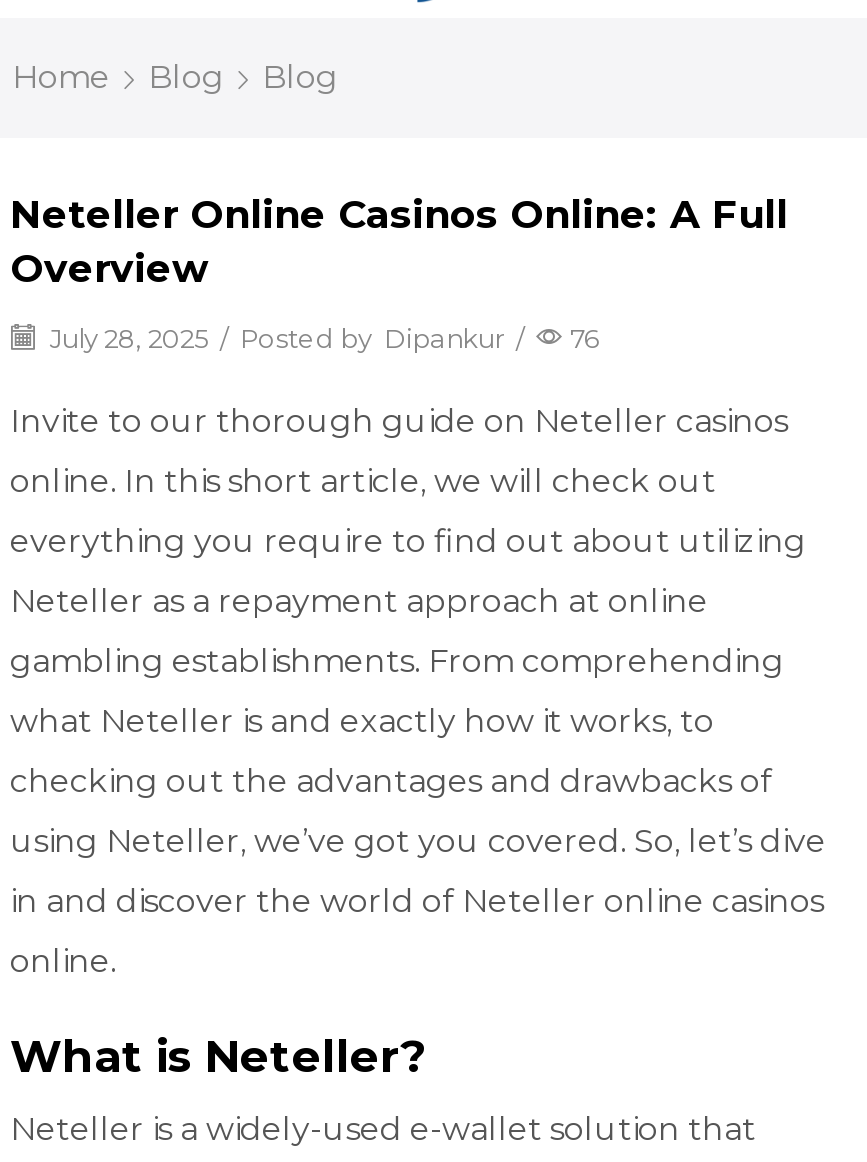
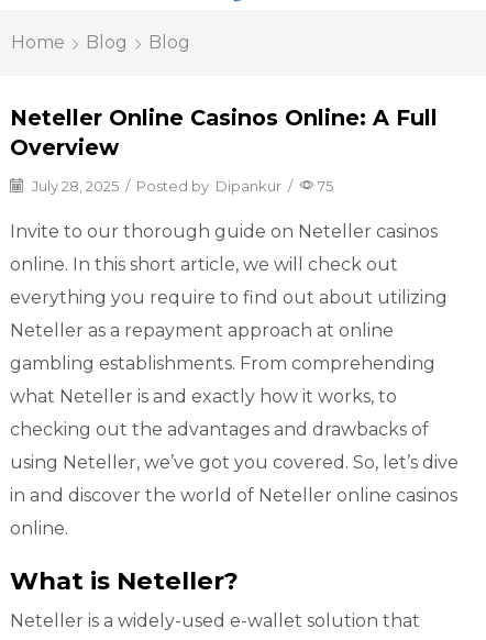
- July 28, 2025 / Posted by Dipankur / 76
+ July 28, 2025 / Posted by Dipankur / 75
